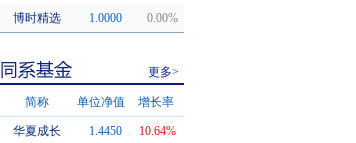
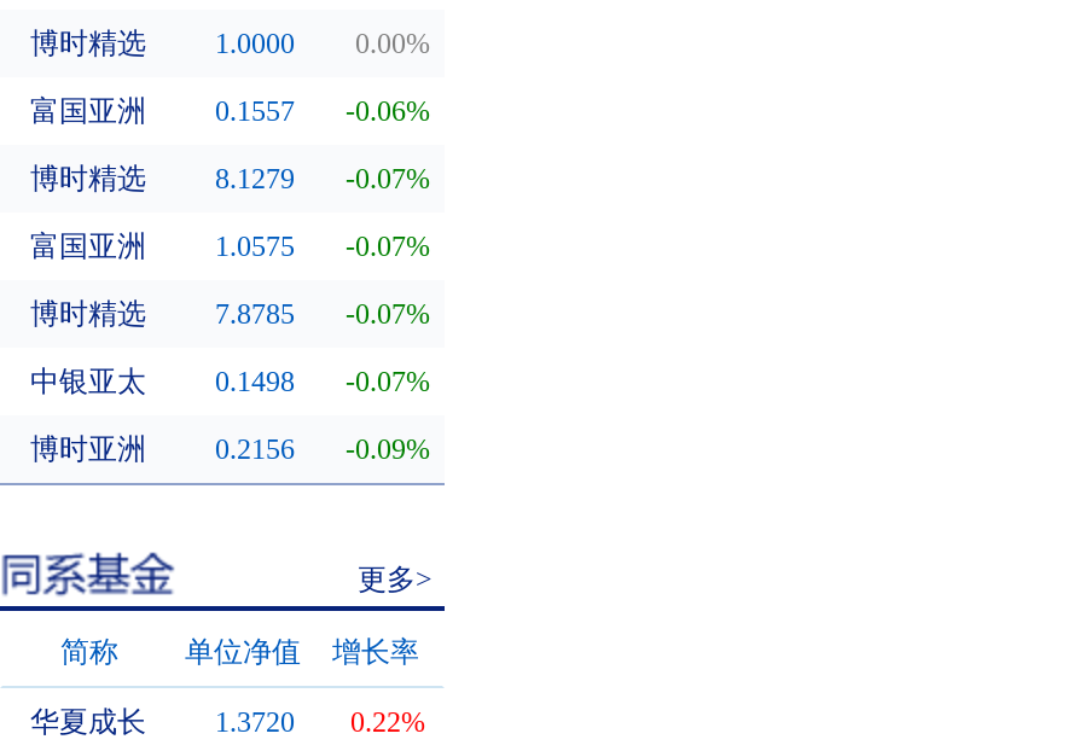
+ 富国亚洲
+ 0.1557
+ -0.06%
+ 博时精选
+ 8.1279
+ -0.07%
+ 富国亚洲
+ 1.0575
+ -0.07%
+ 博时精选
+ 7.8785
+ -0.07%
+ 中银亚太
+ 0.1498
+ -0.07%
+ 博时亚洲
+ 0.2156
+ -0.09%

- 1.4450
+ 1.3720

- 10.64%
+ 0.22%
